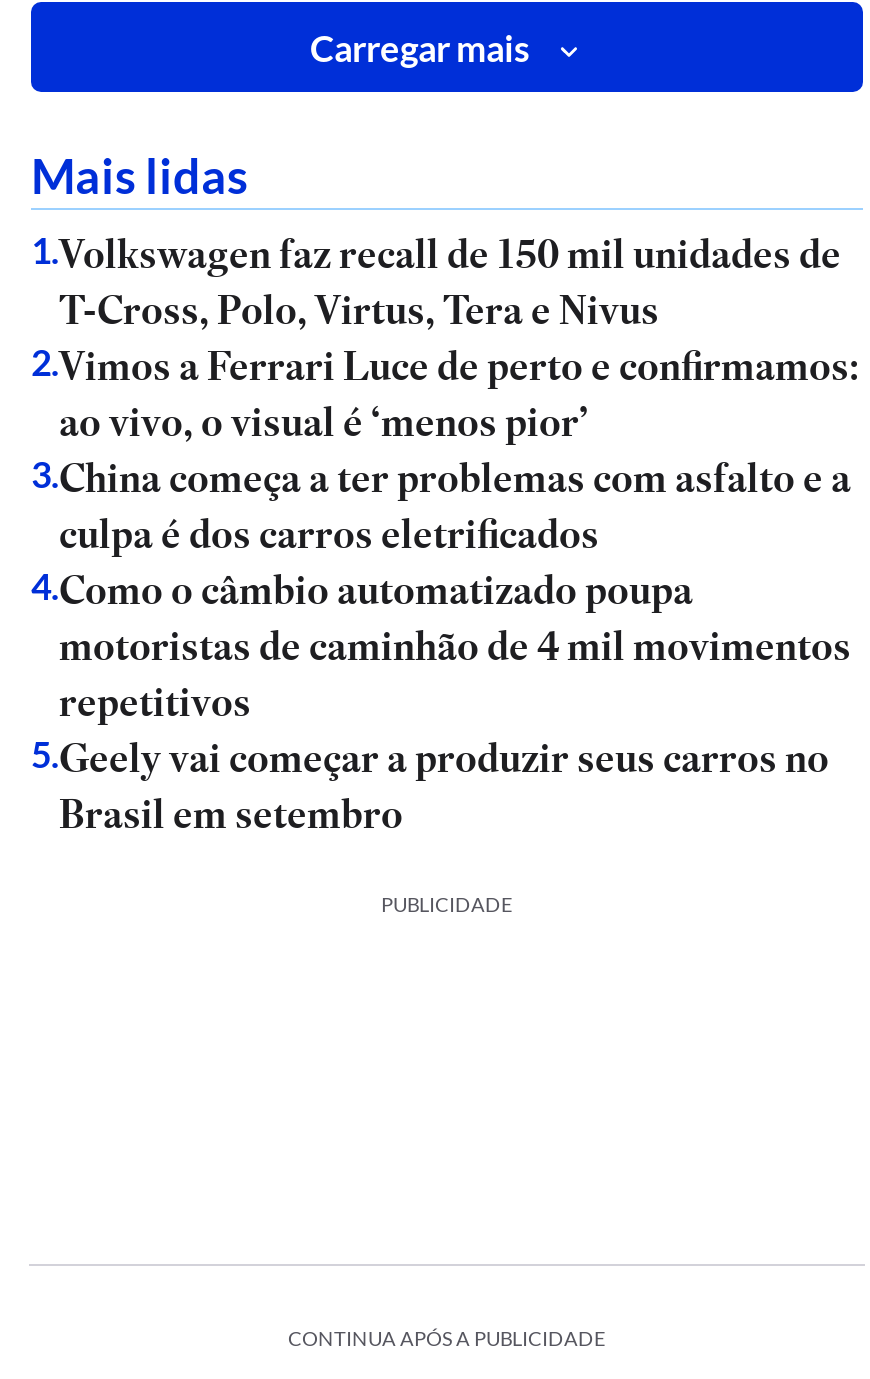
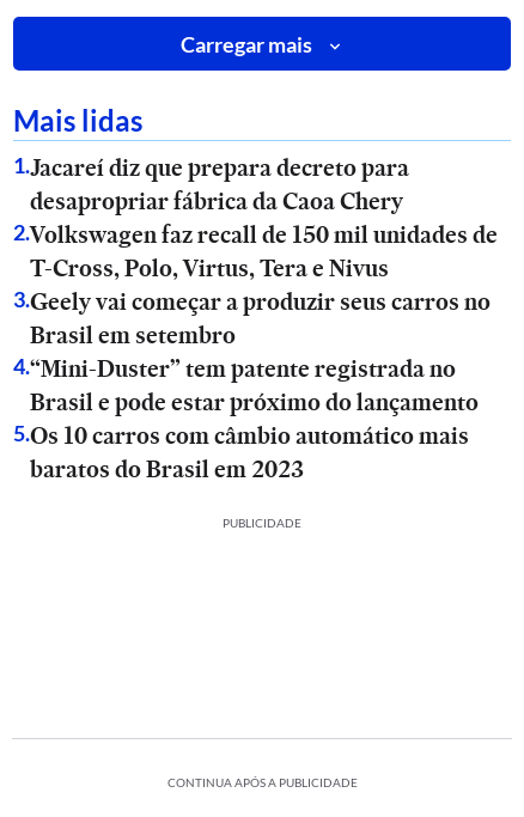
- 1.Volkswagen faz recall de 150 mil unidades de
+ 1.Jacareí diz que prepara decreto para
+ desapropriar fábrica da Caoa Chery
+ 2.Volkswagen faz recall de 150 mil unidades de

moved down: T-Cross, Polo, Virtus, Tera e Nivus

- 2.Vimos a Ferrari Luce de perto e confirmamos:
- ao vivo, o visual é ‘menos pior’
- 3.China começa a ter problemas com asfalto e a
- culpa é dos carros eletrificados
- 4.Como o câmbio automatizado poupa
- motoristas de caminhão de 4 mil movimentos
- repetitivos
- 5.Geely vai começar a produzir seus carros no
+ 3.Geely vai começar a produzir seus carros no

moved up: Brasil em setembro

+ 4.“Mini-Duster” tem patente registrada no
+ Brasil e pode estar próximo do lançamento
+ 5.Os 10 carros com câmbio automático mais
+ baratos do Brasil em 2023
